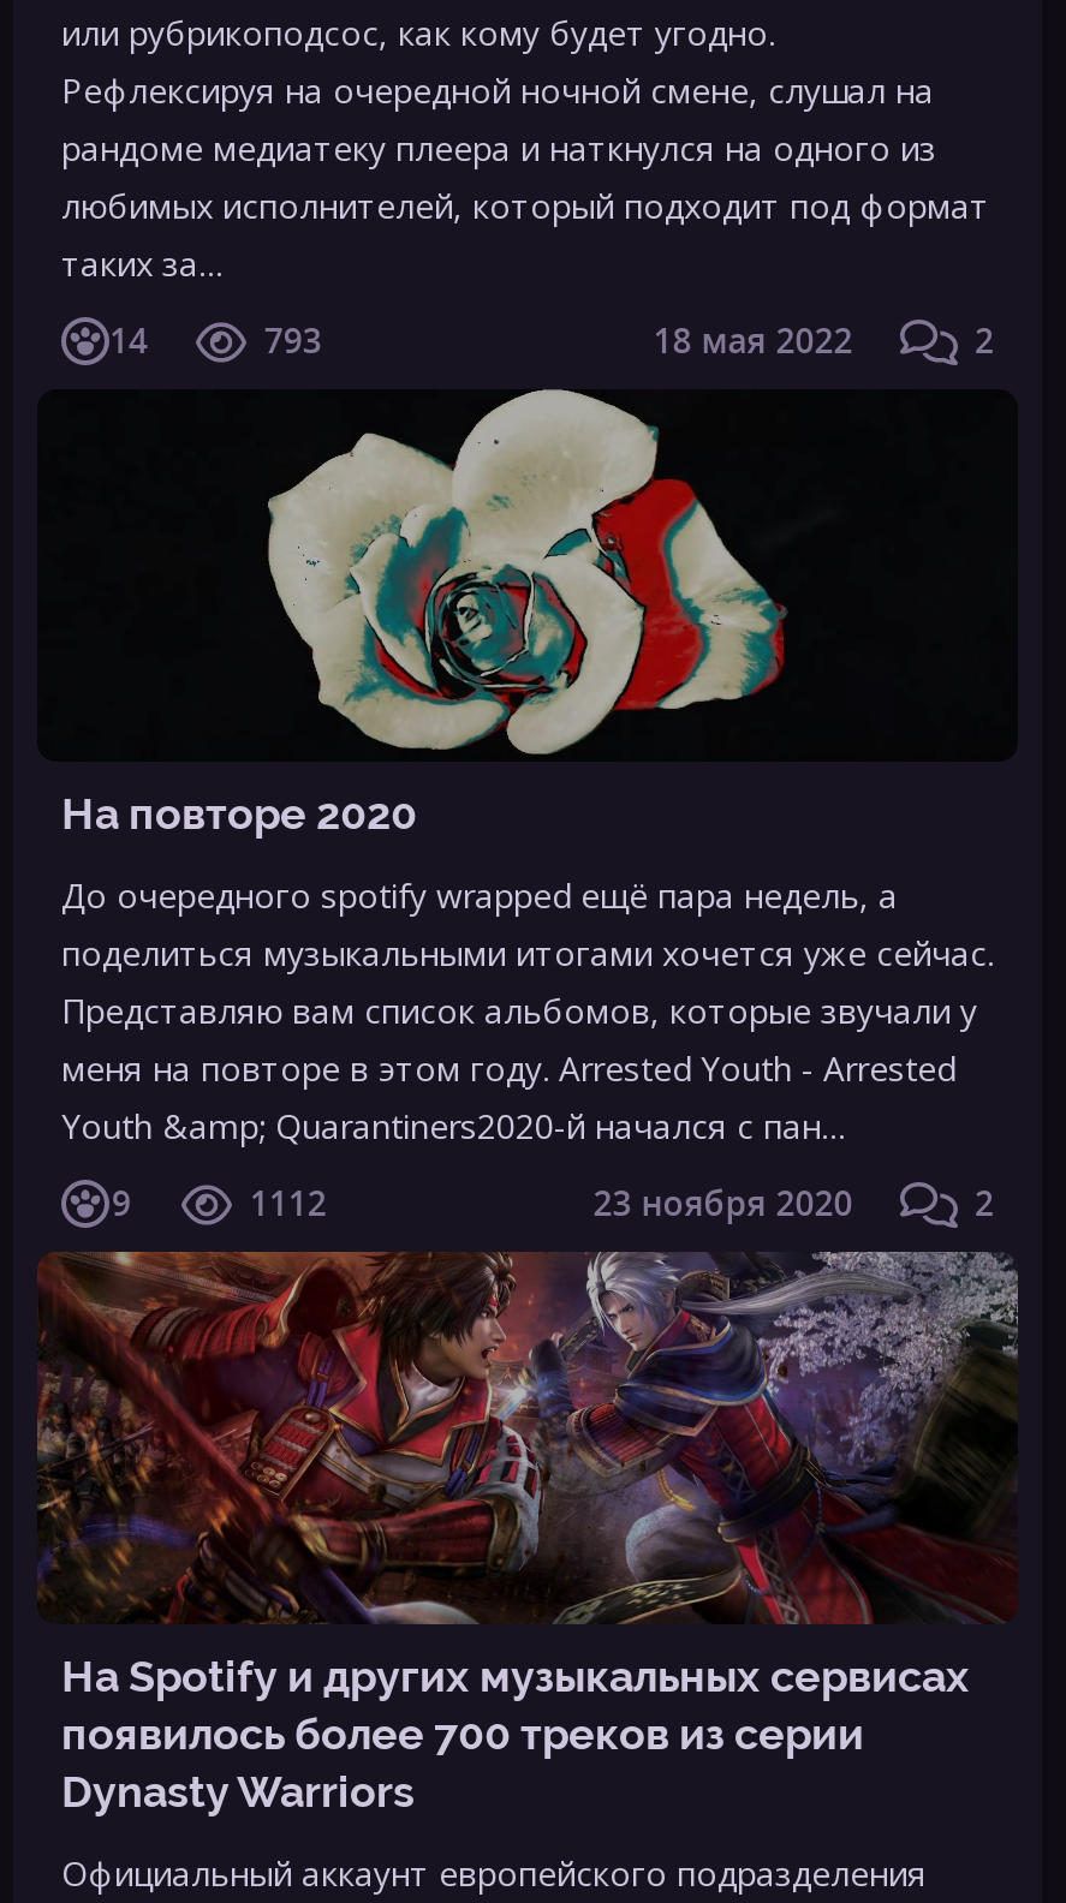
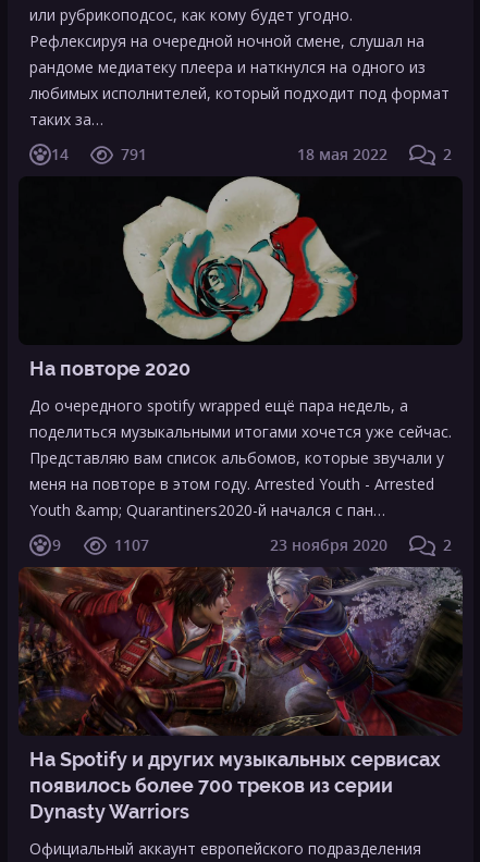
- 793
+ 791

- 1112
+ 1107
